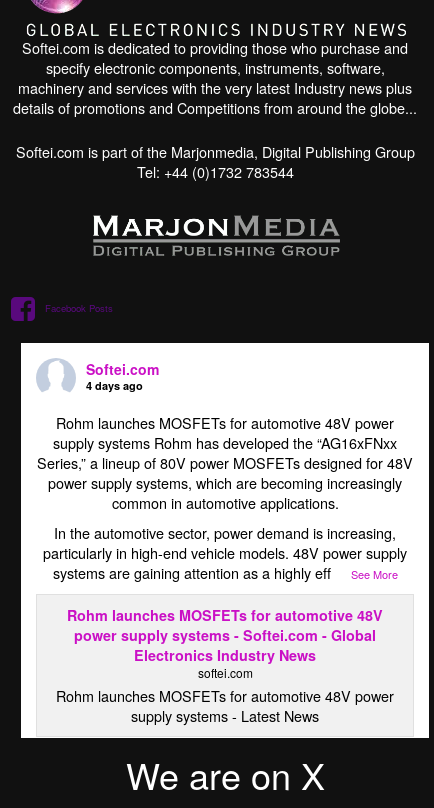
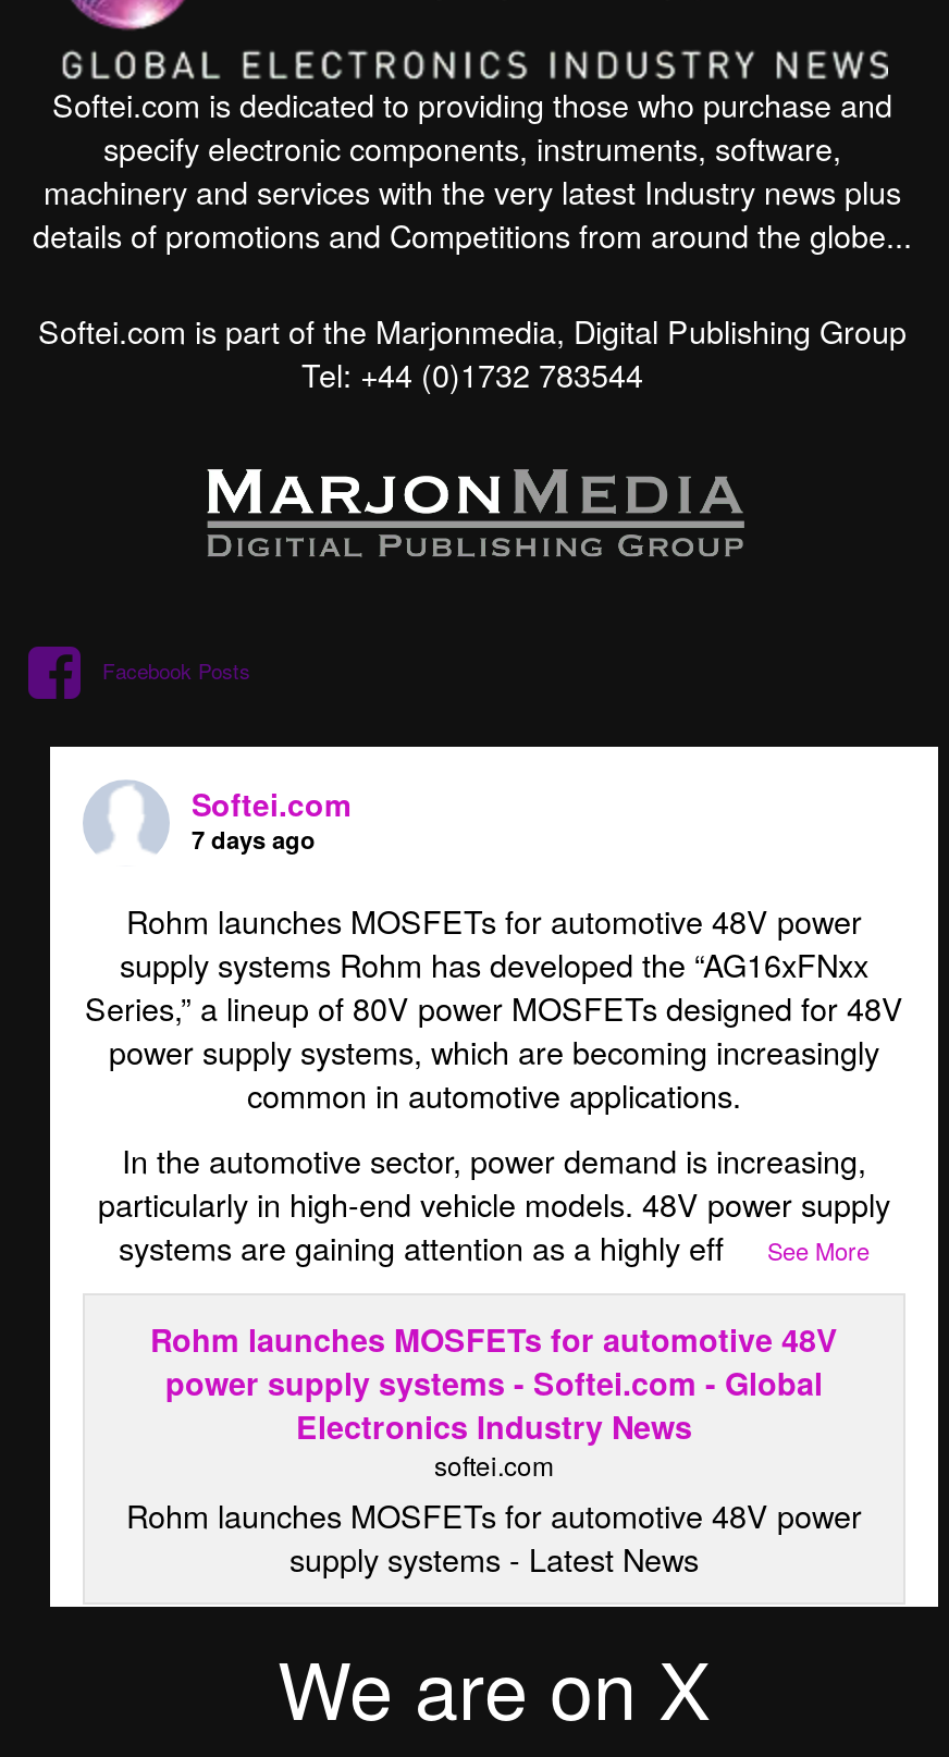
- 4 days ago
+ 7 days ago
